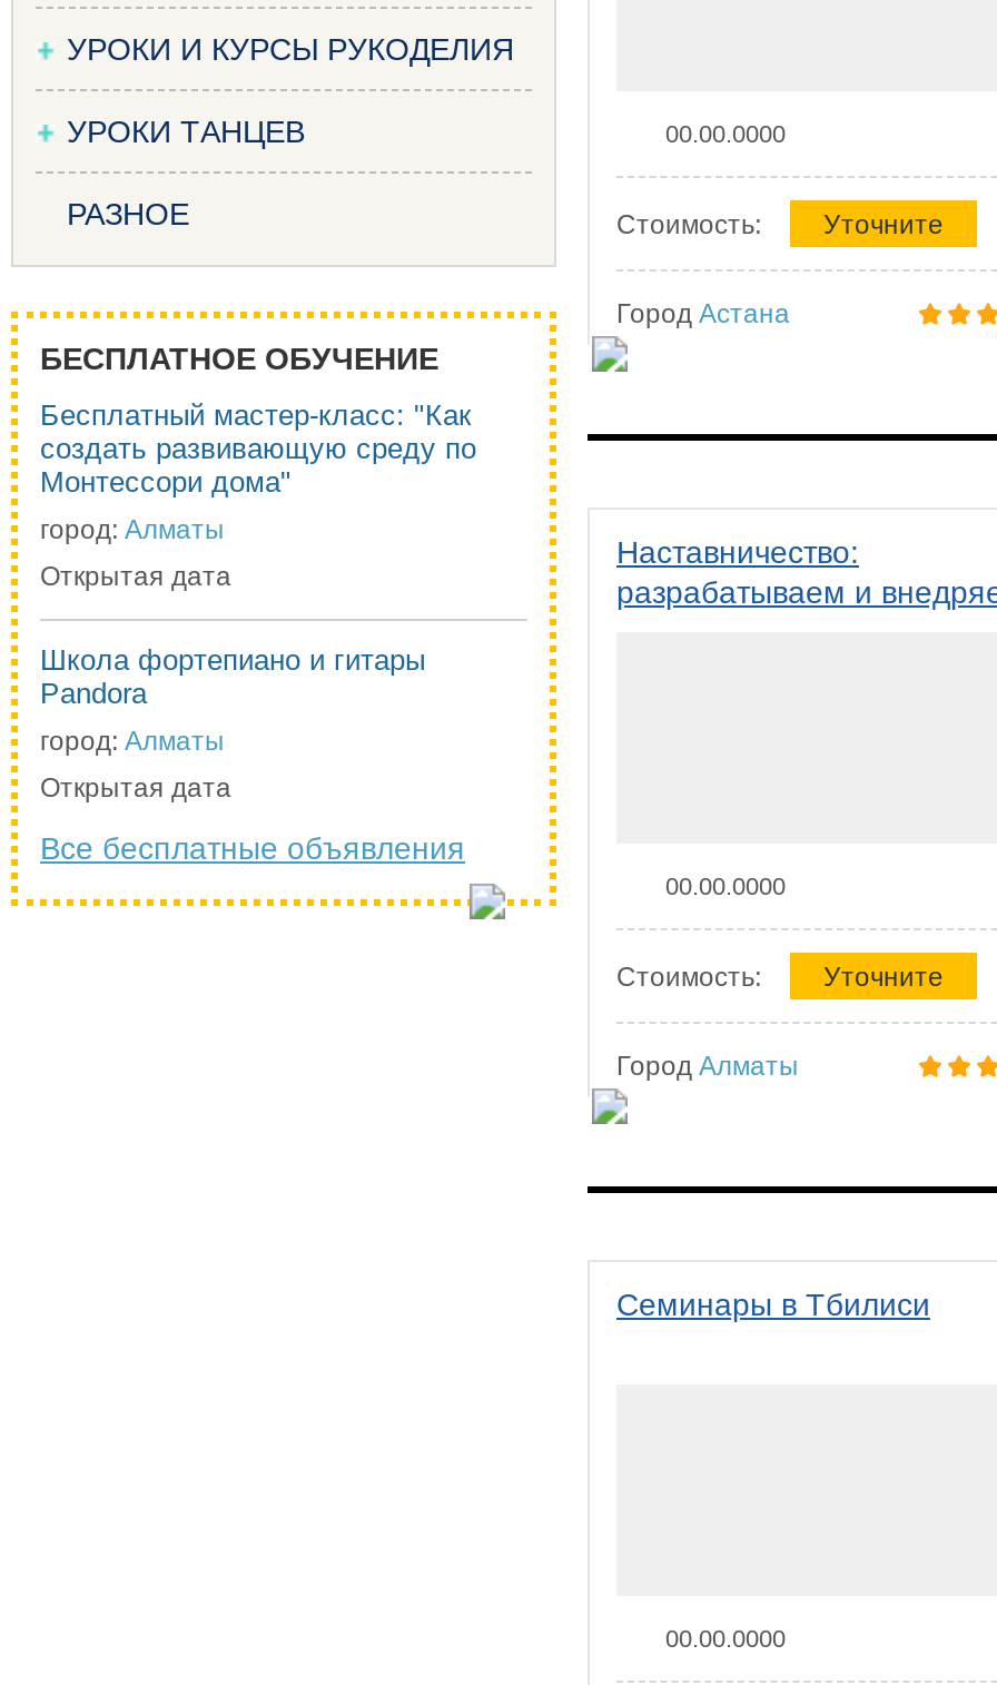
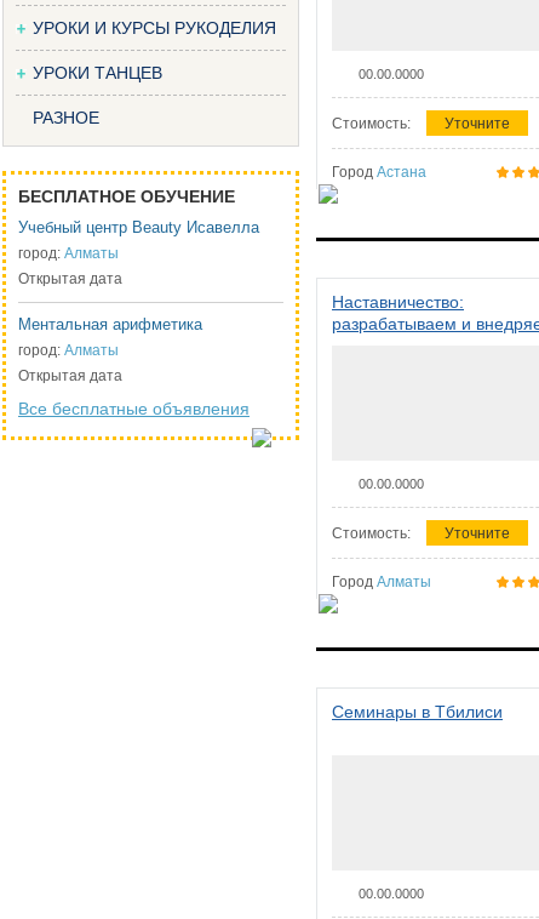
- Бесплатный мастер-класс: "Как
- создать развивающую среду по
- Монтессори дома"
+ Учебный центр Beauty Исавелла

moved up: город: Алматы | Открытая дата

- Школа фортепиано и гитары
- Pandora
+ Ментальная арифметика

moved up: город: Алматы | Открытая дата | Все бесплатные объявления
